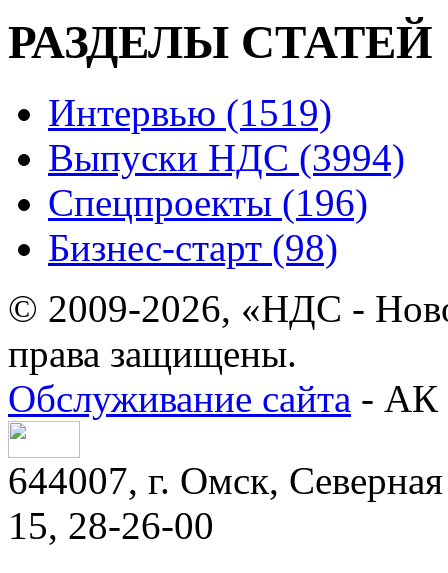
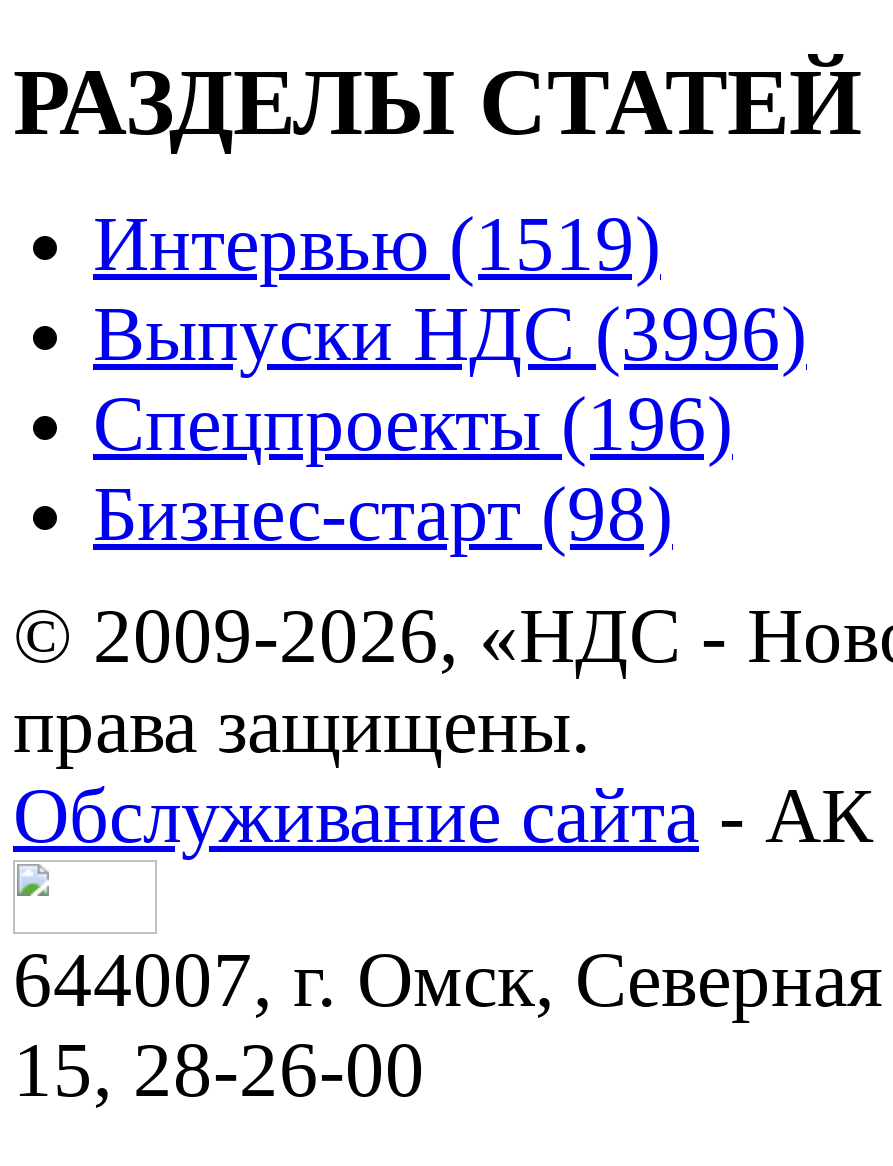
- Выпуски НДС (3994)
+ Выпуски НДС (3996)
